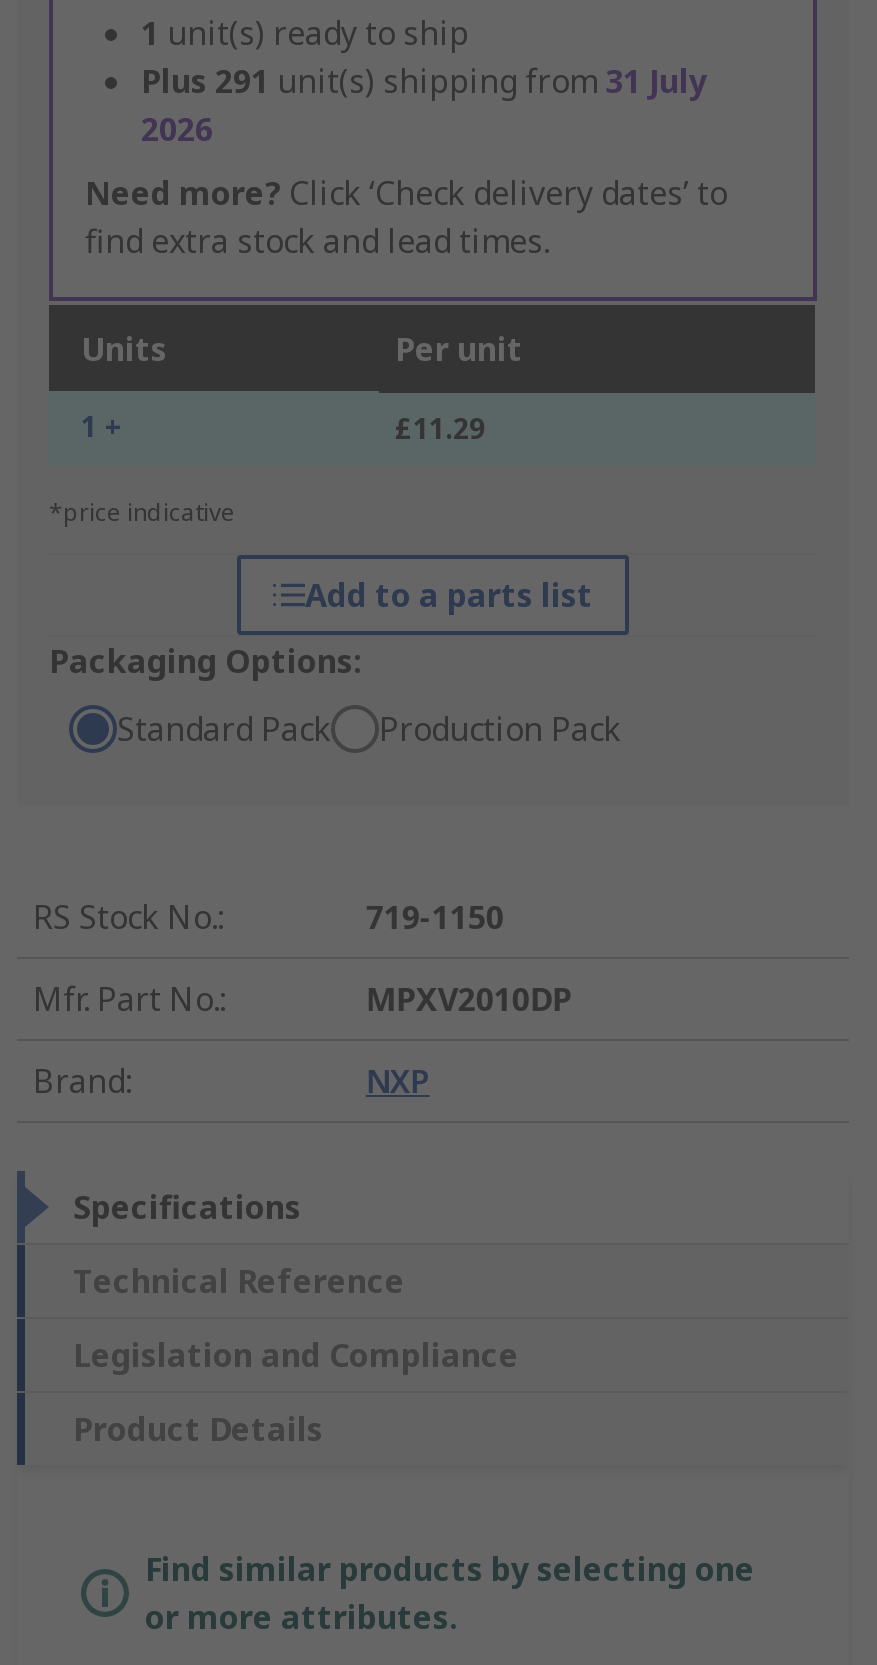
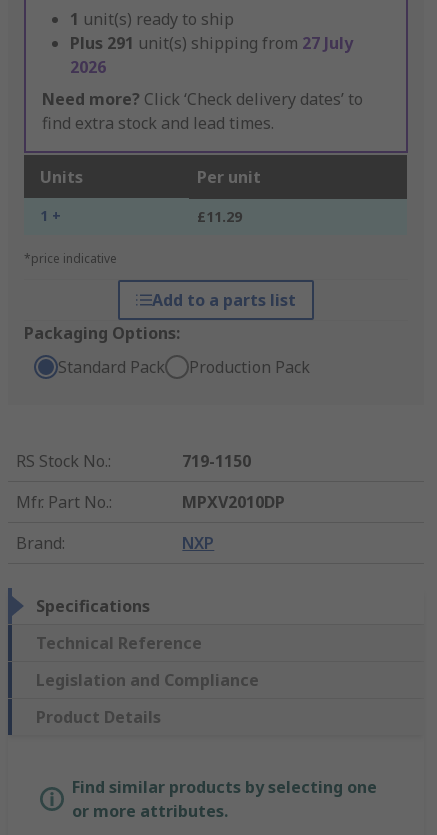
- Plus 291 unit(s) shipping from 31 July
+ Plus 291 unit(s) shipping from 27 July
